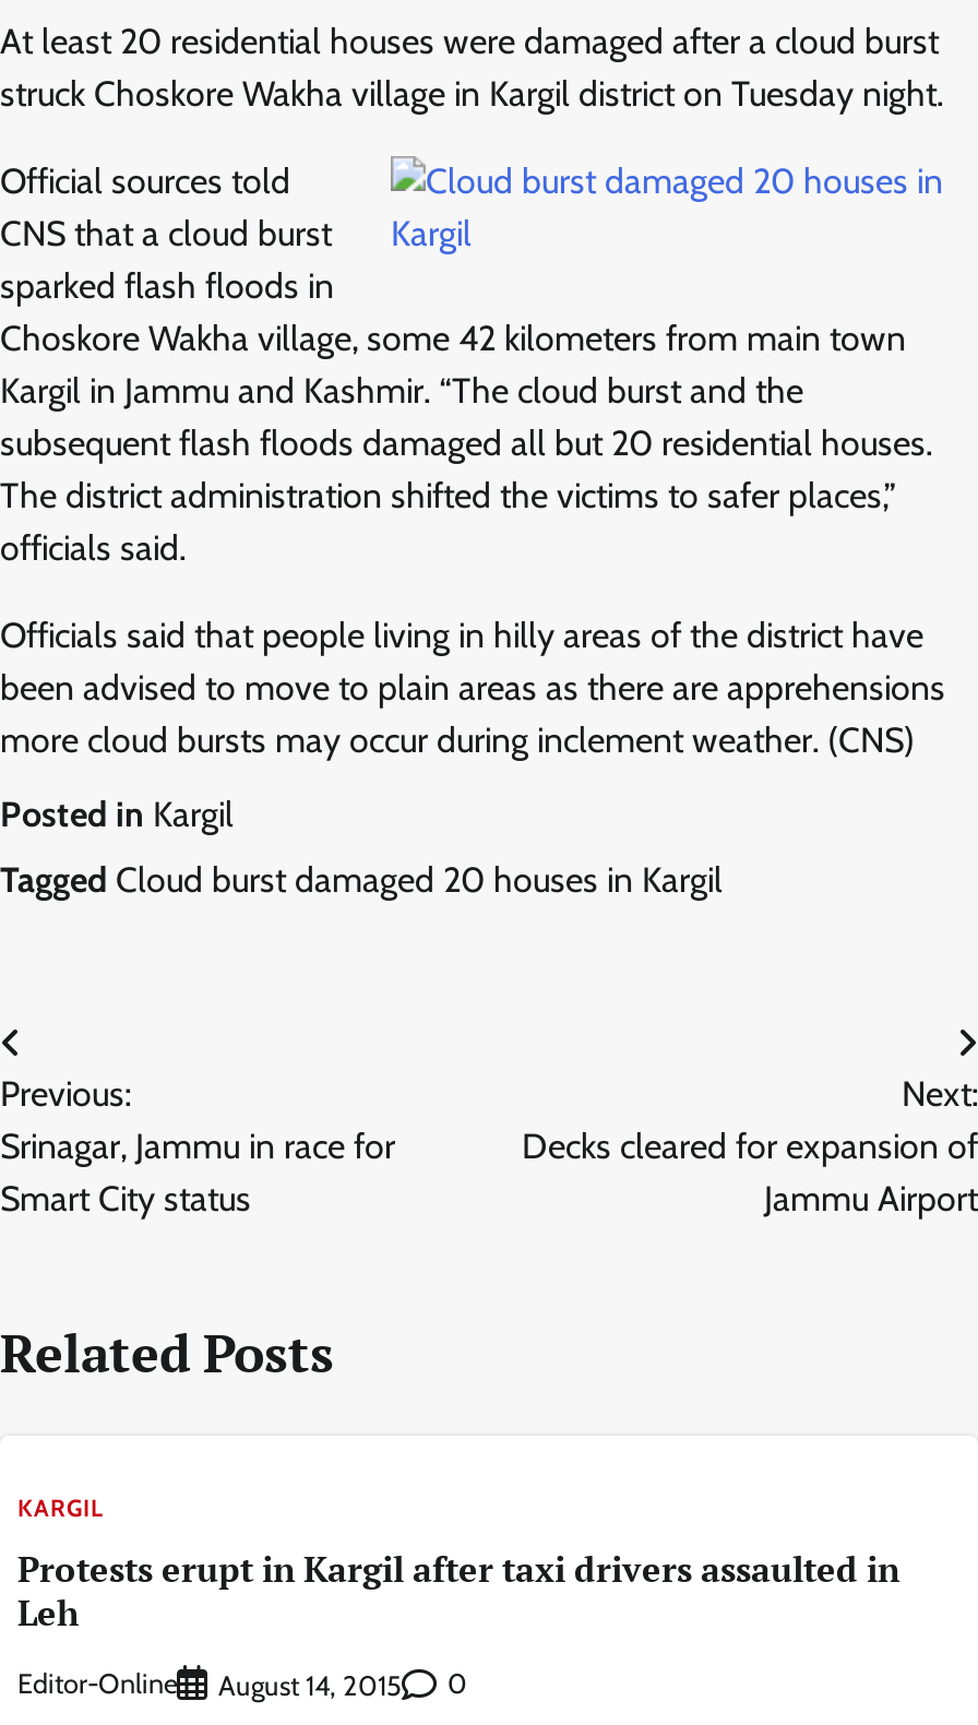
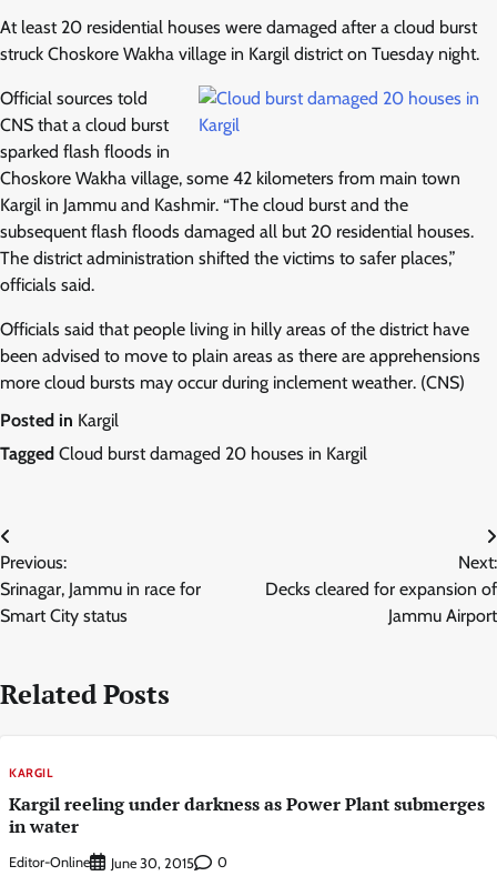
- Protests erupt in Kargil after taxi drivers assaulted in
- Leh
+ Kargil reeling under darkness as Power Plant submerges
+ in water

- August 14, 2015
+ June 30, 2015
